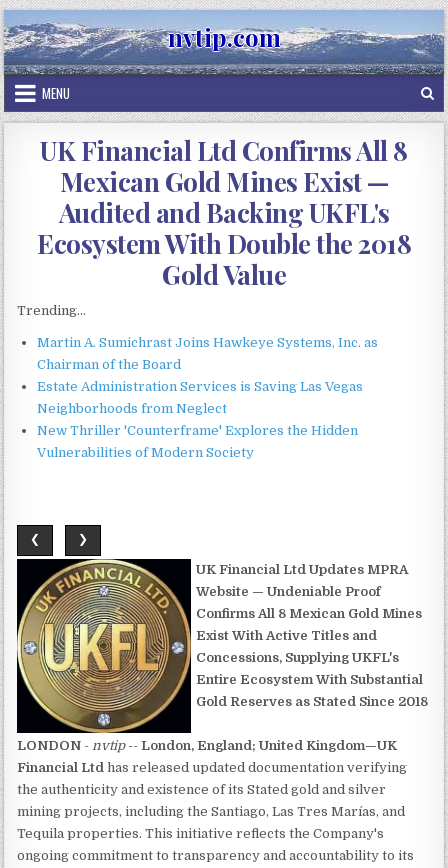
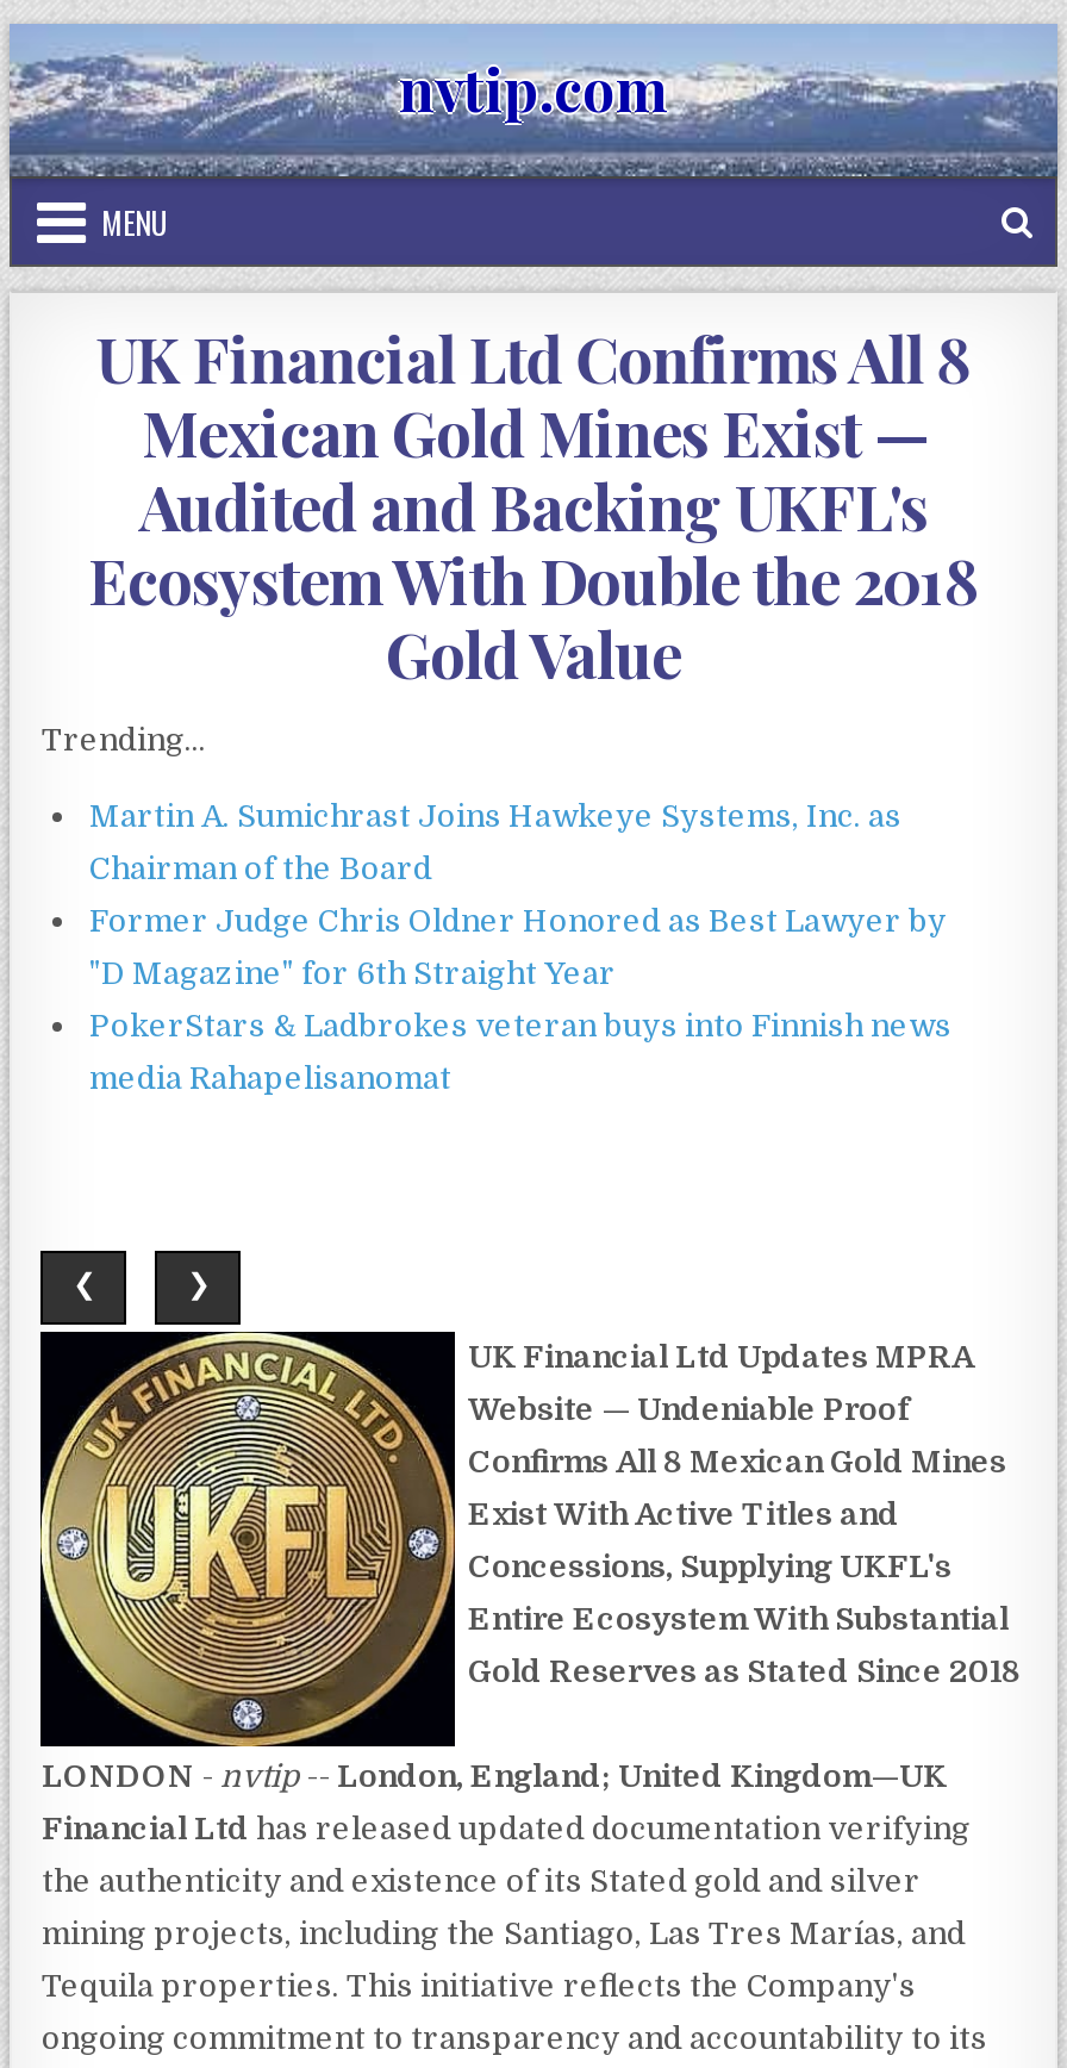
- Estate Administration Services is Saving Las Vegas
+ Former Judge Chris Oldner Honored as Best Lawyer by

- Neighborhoods from Neglect
+ "D Magazine" for 6th Straight Year

- New Thriller 'Counterframe' Explores the Hidden
+ PokerStars & Ladbrokes veteran buys into Finnish news

- Vulnerabilities of Modern Society
+ media Rahapelisanomat
